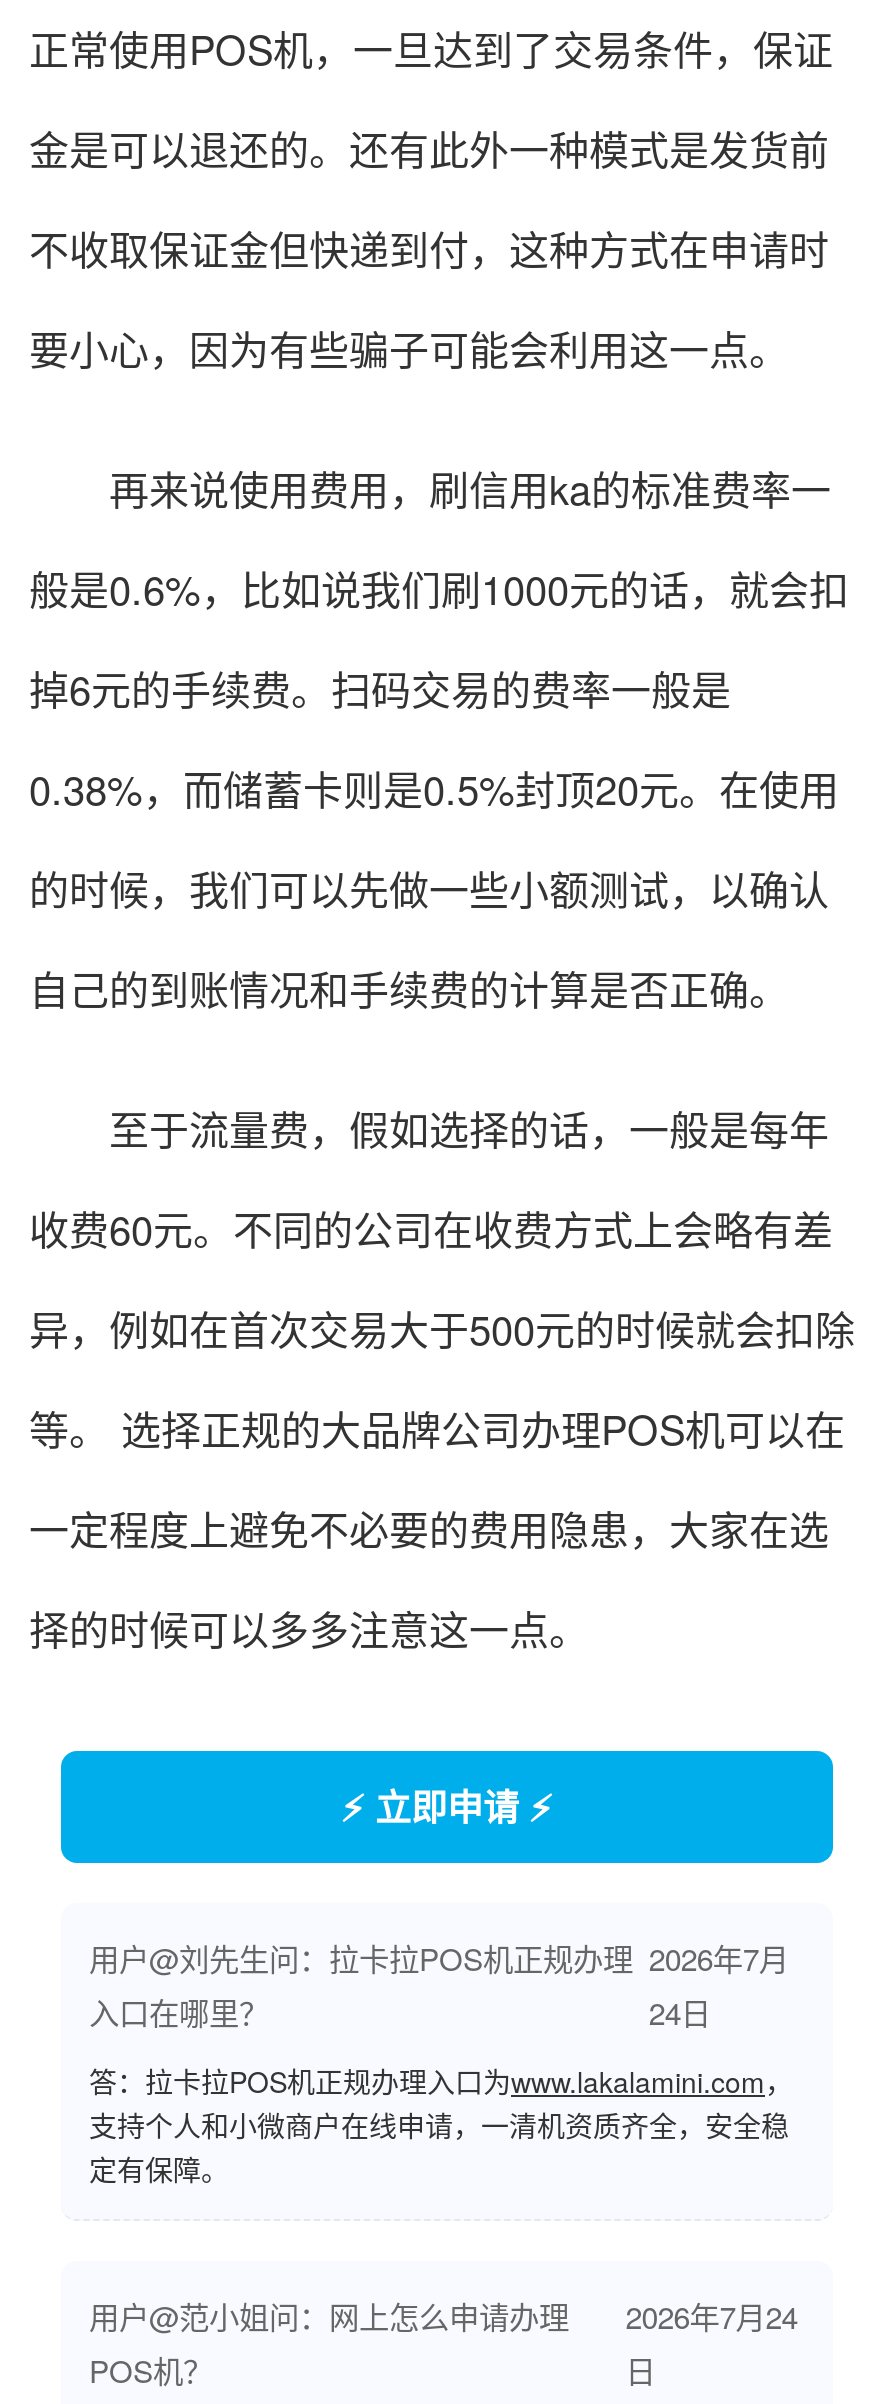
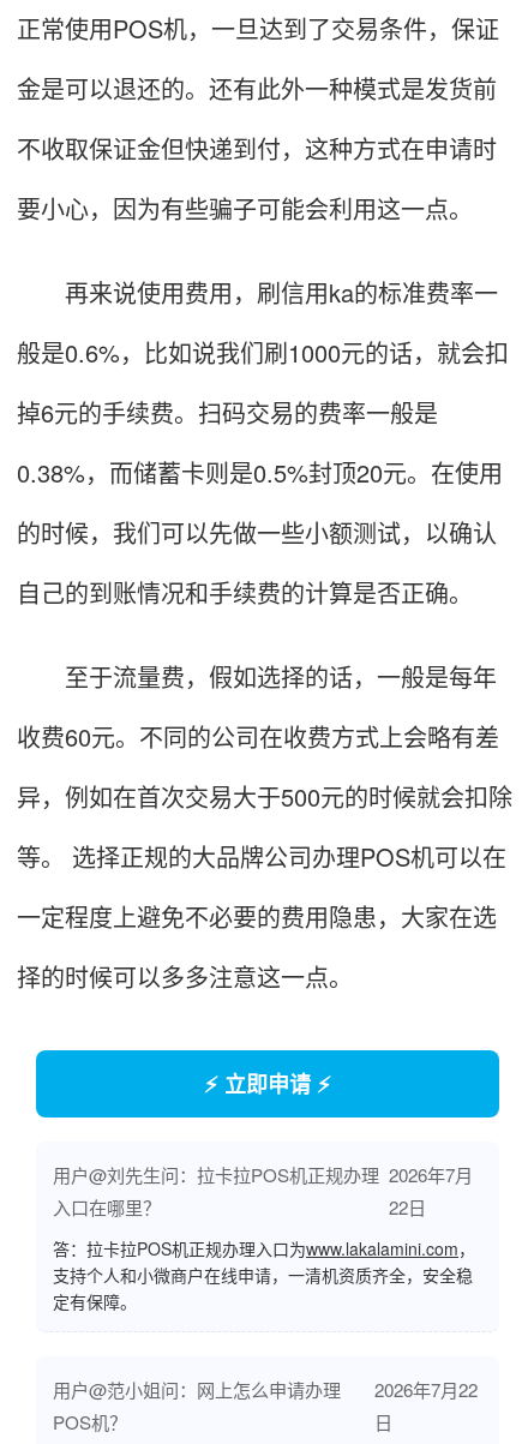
- 24日
+ 22日

- 用户@范小姐问：网上怎么申请办理 2026年7月24
+ 用户@范小姐问：网上怎么申请办理 2026年7月22
